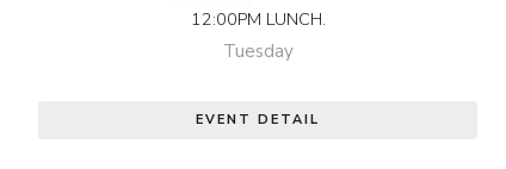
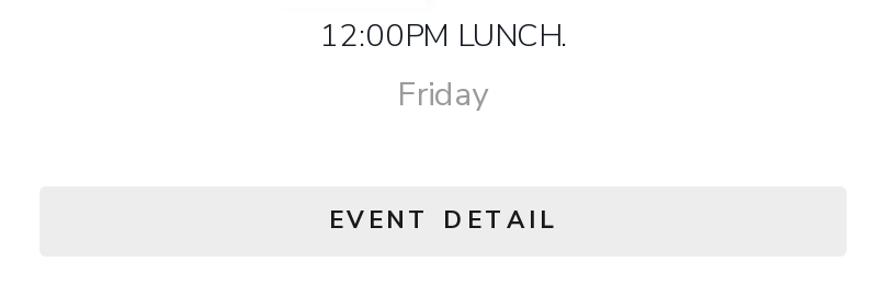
- Tuesday
+ Friday
